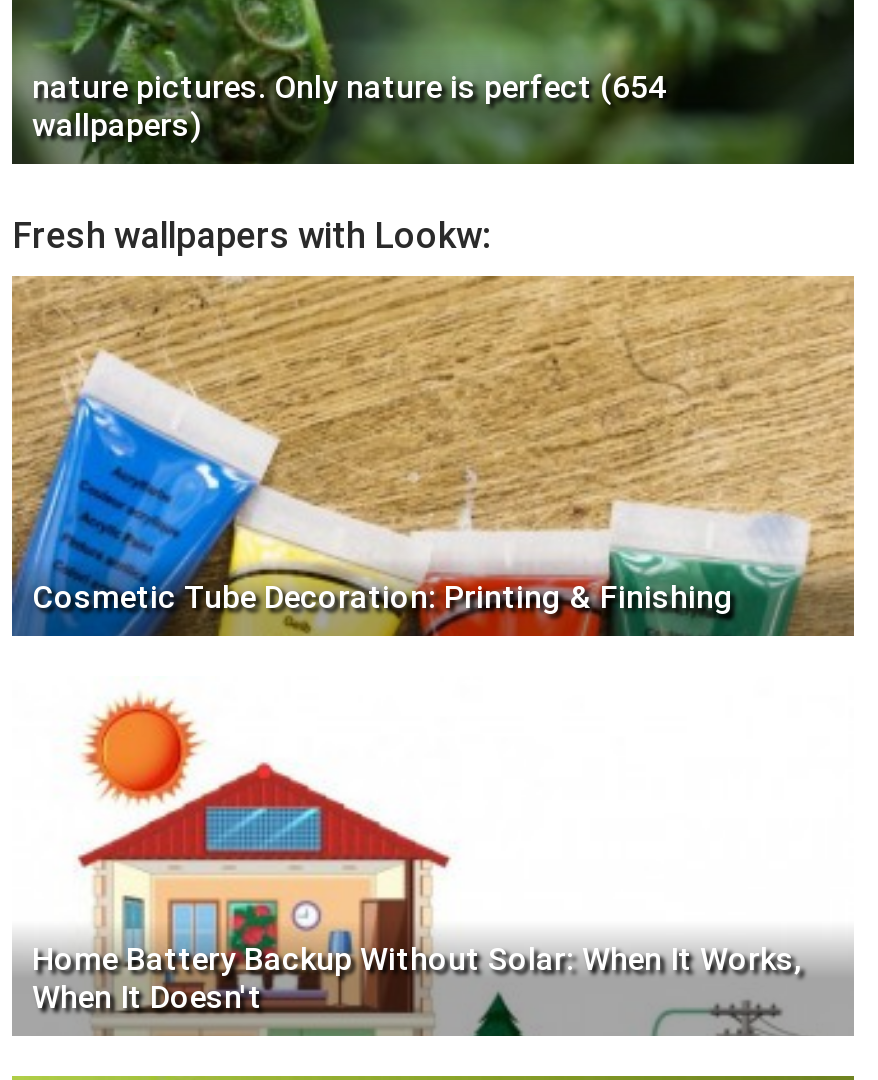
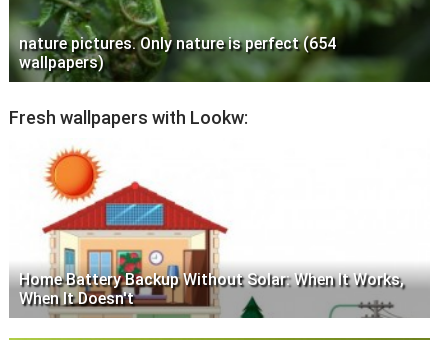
- [image]
- Cosmetic Tube Decoration: Printing & Finishing
